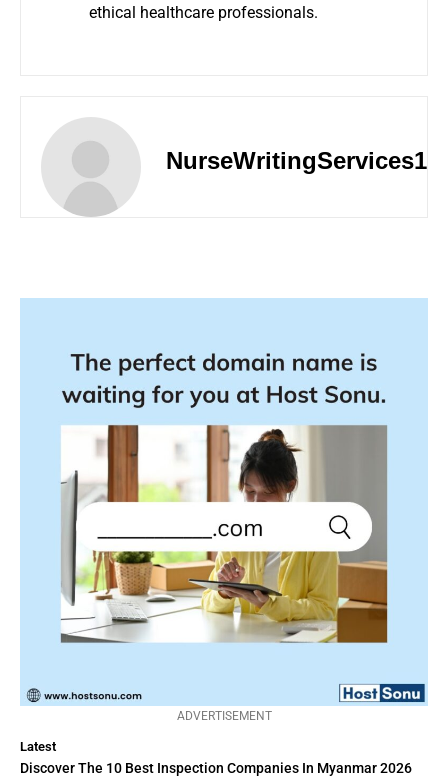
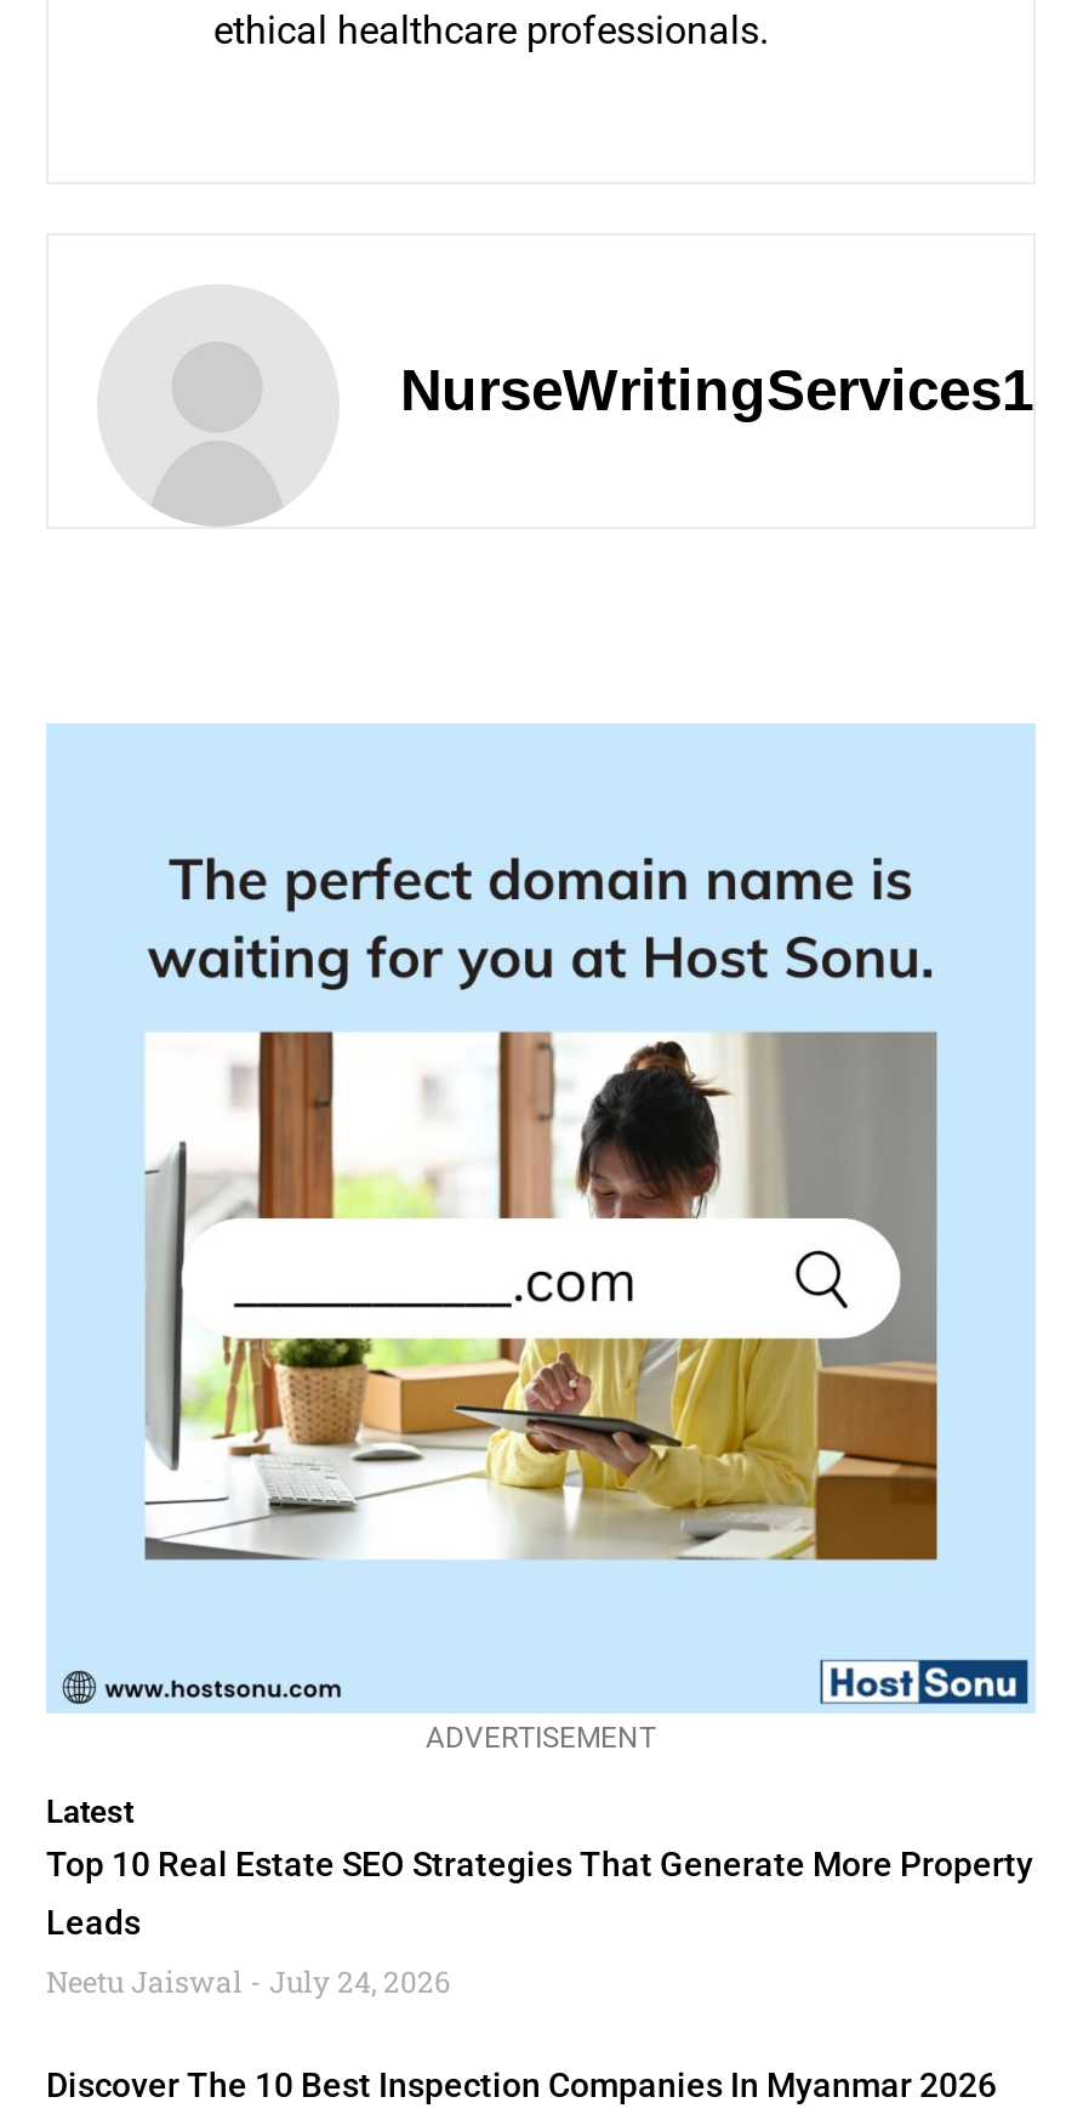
+ Top 10 Real Estate SEO Strategies That Generate More Property
+ Leads
+ Neetu Jaiswal July 24, 2026
